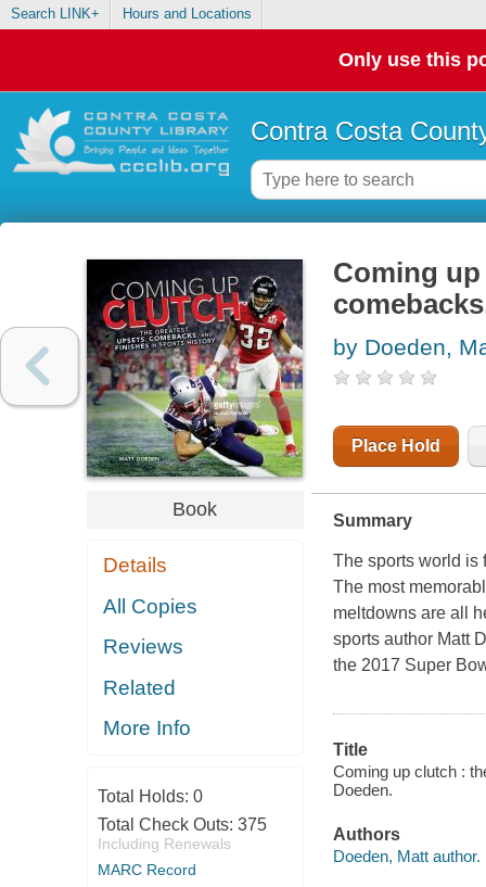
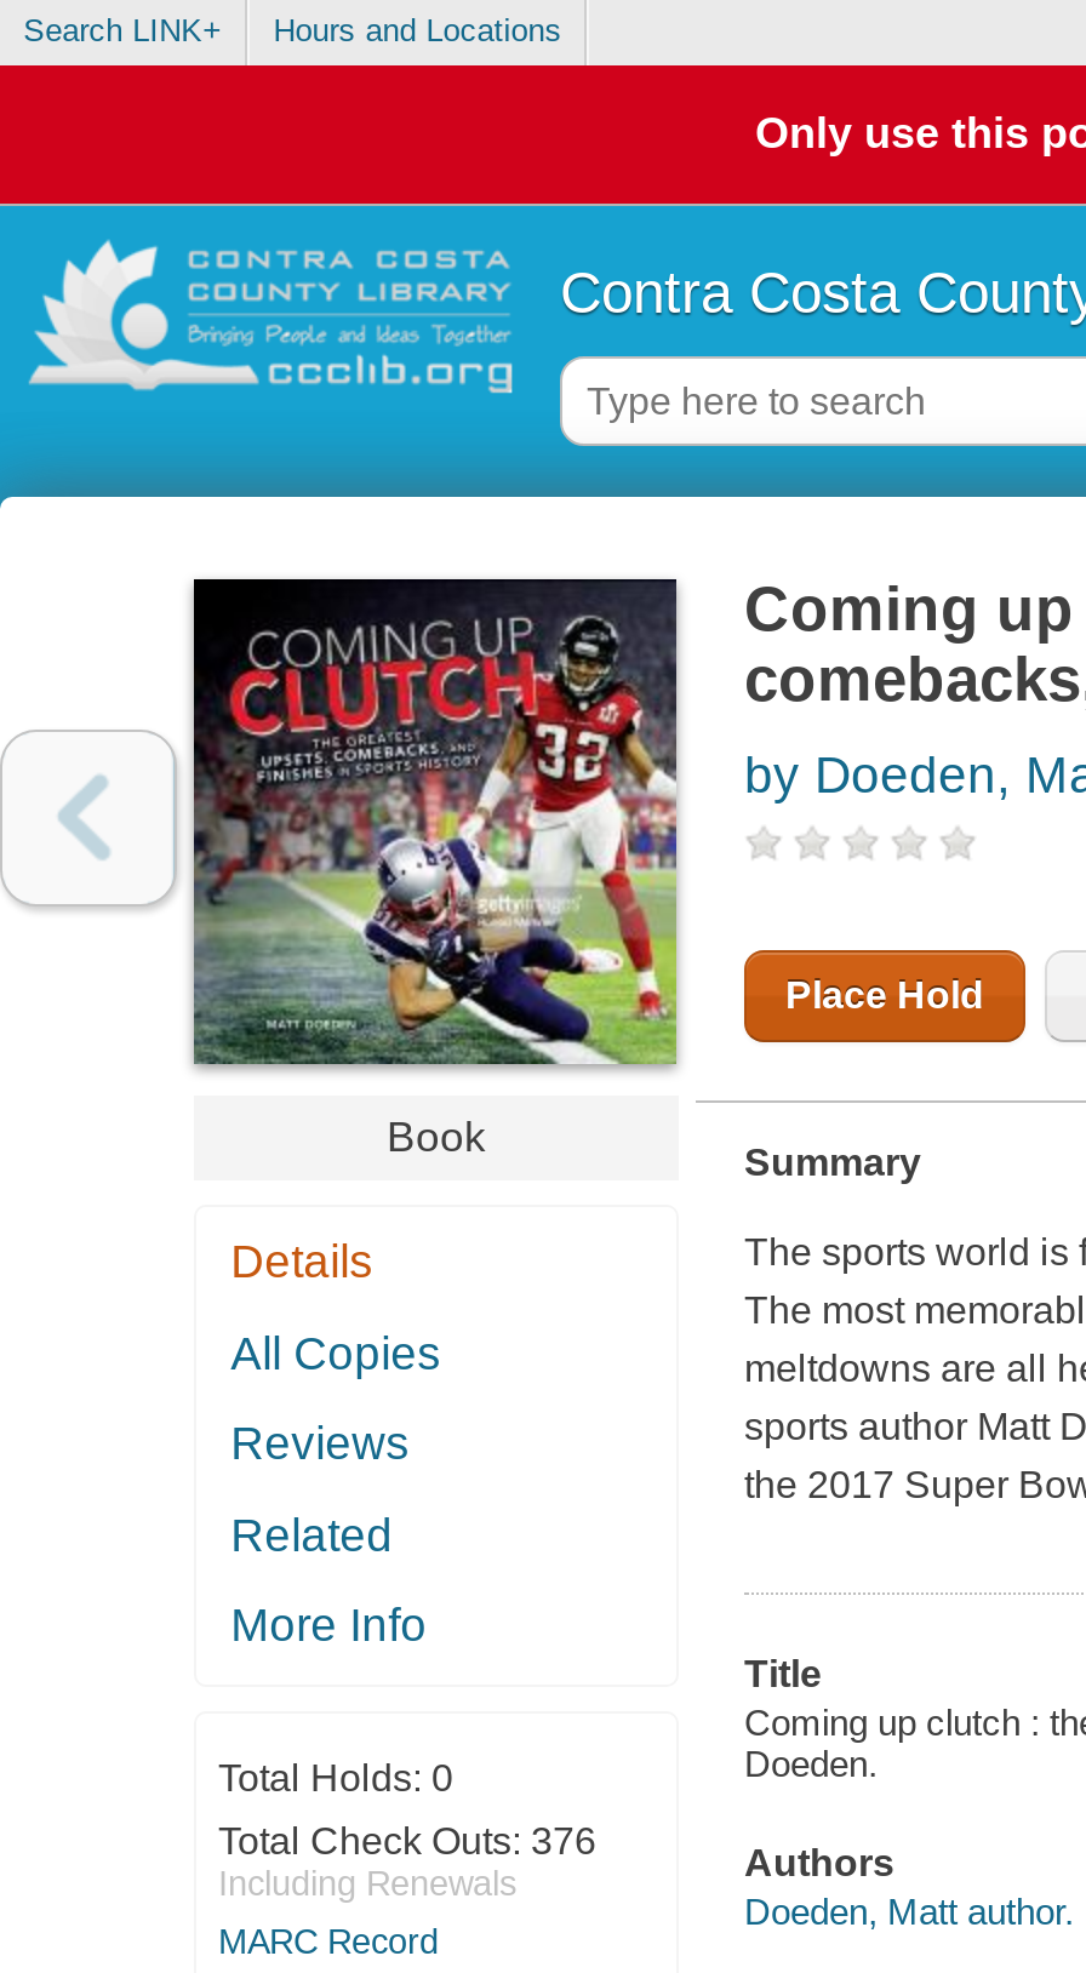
- Total Check Outs: 375
+ Total Check Outs: 376
